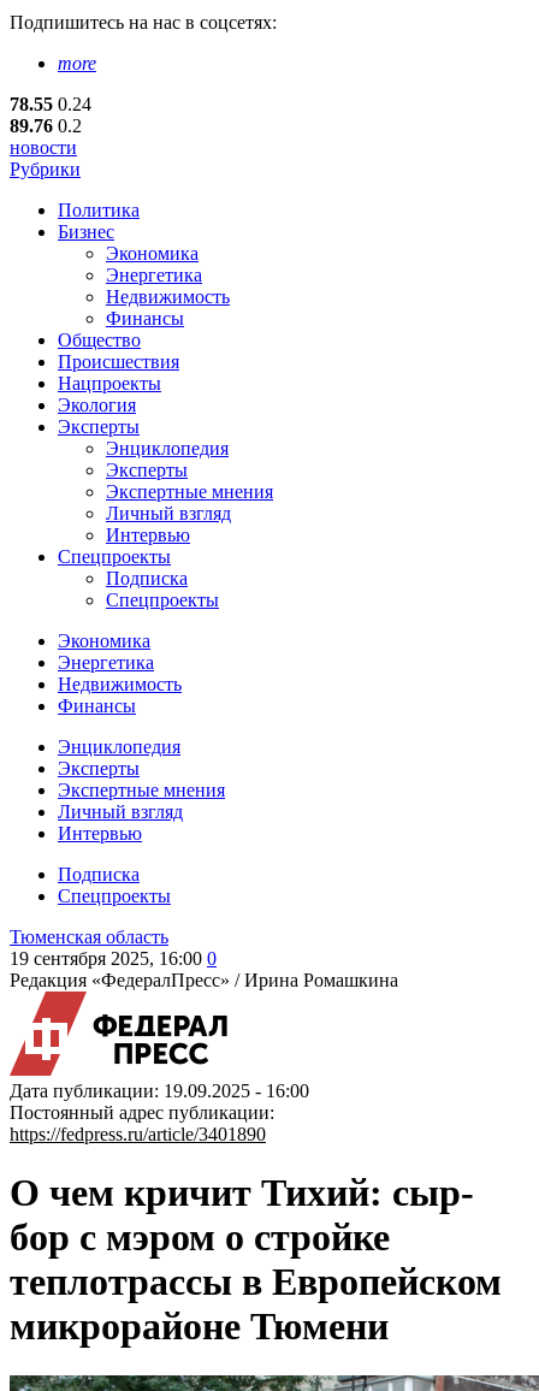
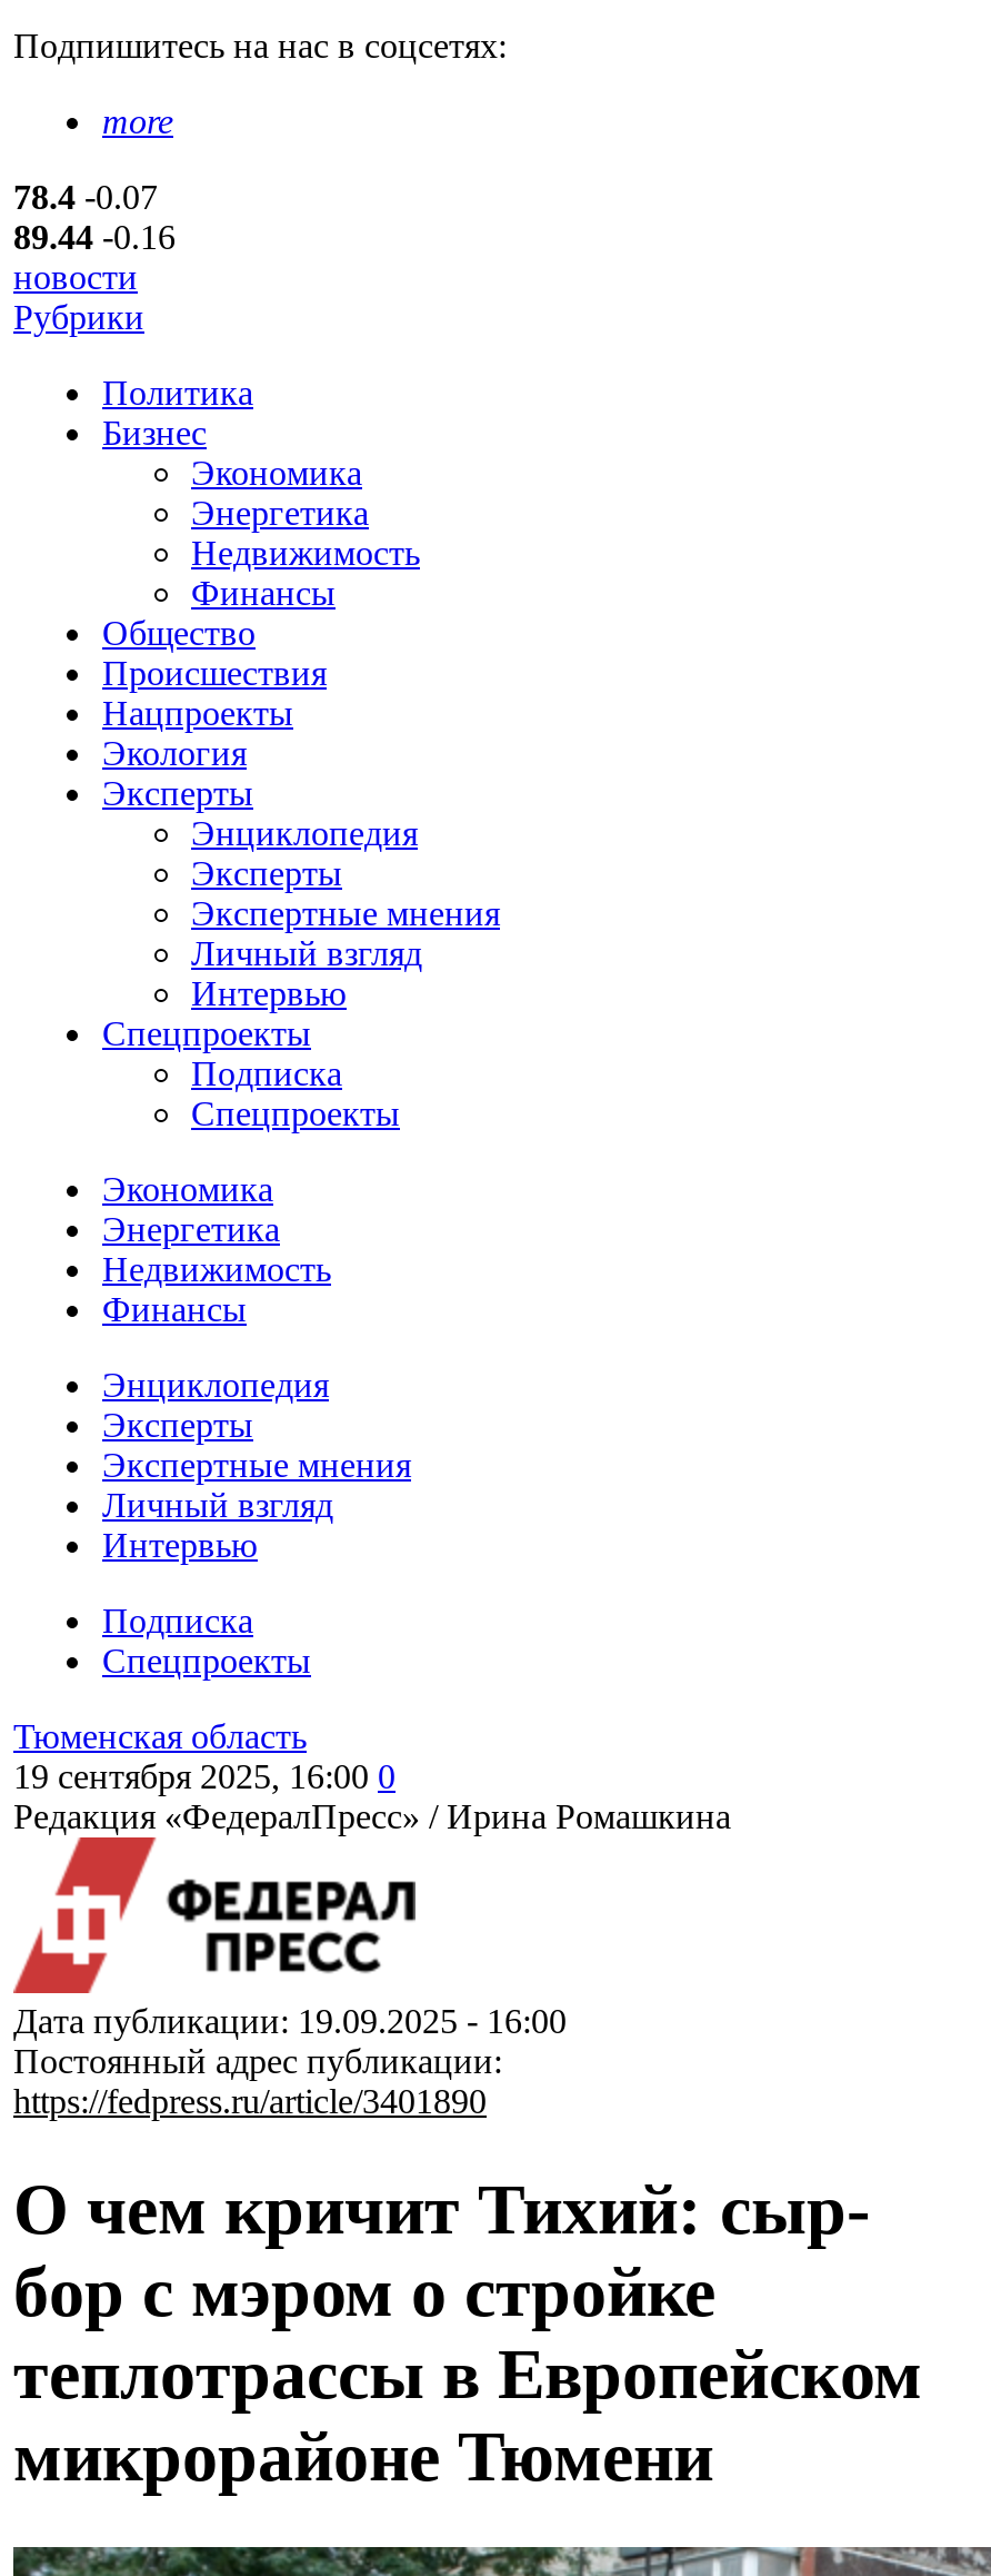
- 78.55 0.24
+ 78.4 -0.07

- 89.76 0.2
+ 89.44 -0.16
